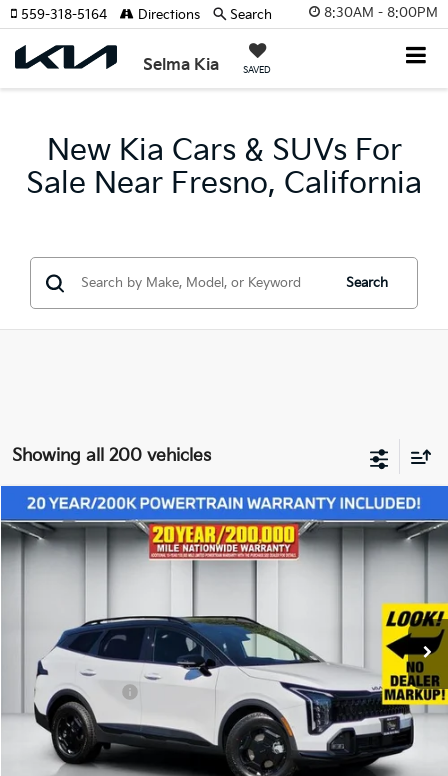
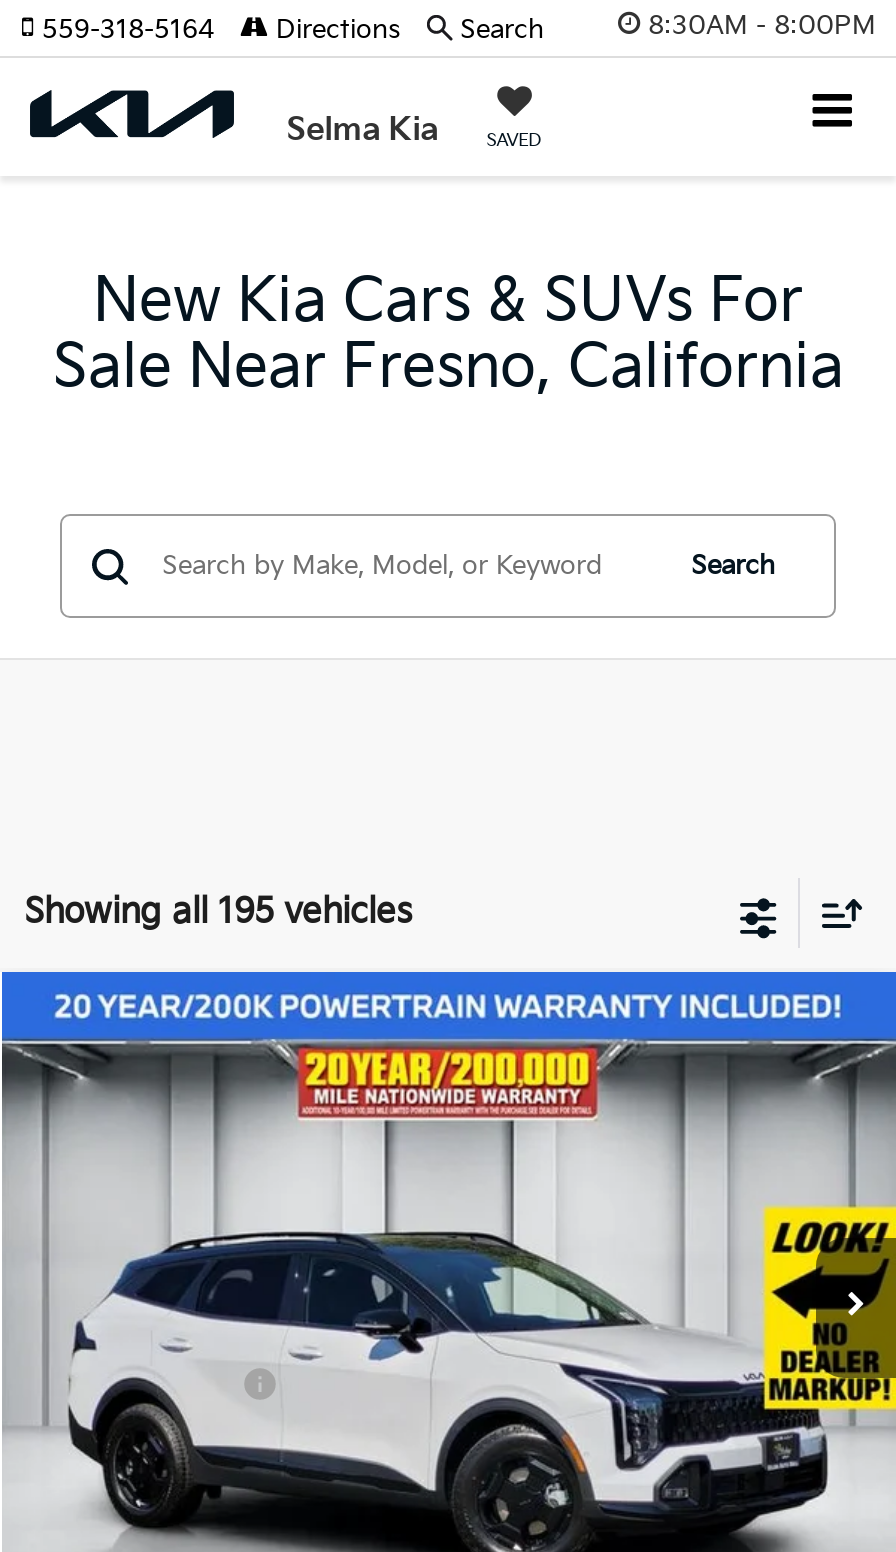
- Showing all 200 vehicles
+ Showing all 195 vehicles
